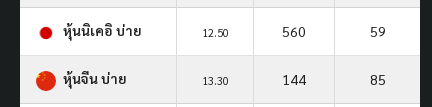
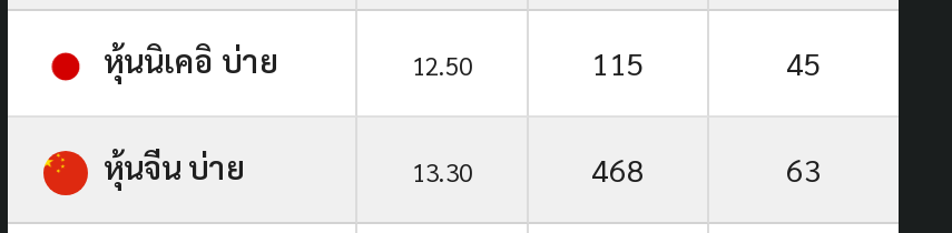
- 560
+ 115

- 59
+ 45

- 144
+ 468

- 85
+ 63
